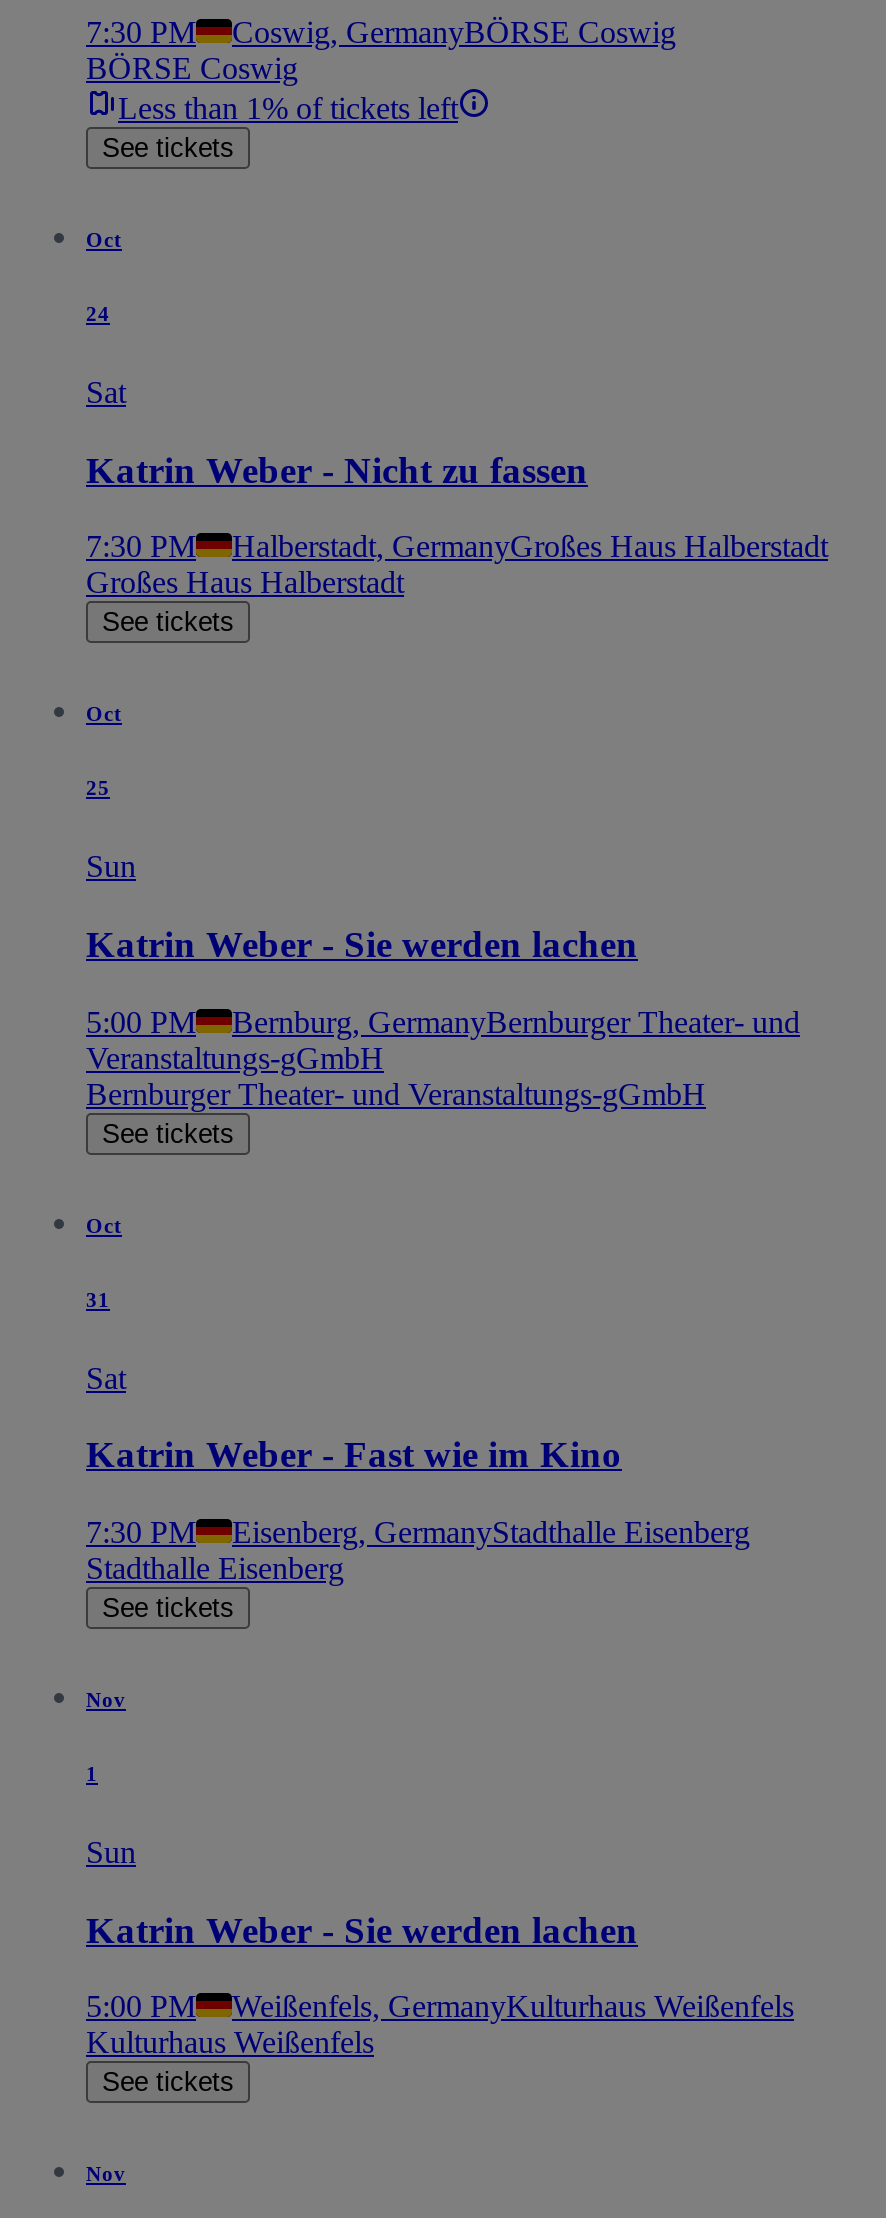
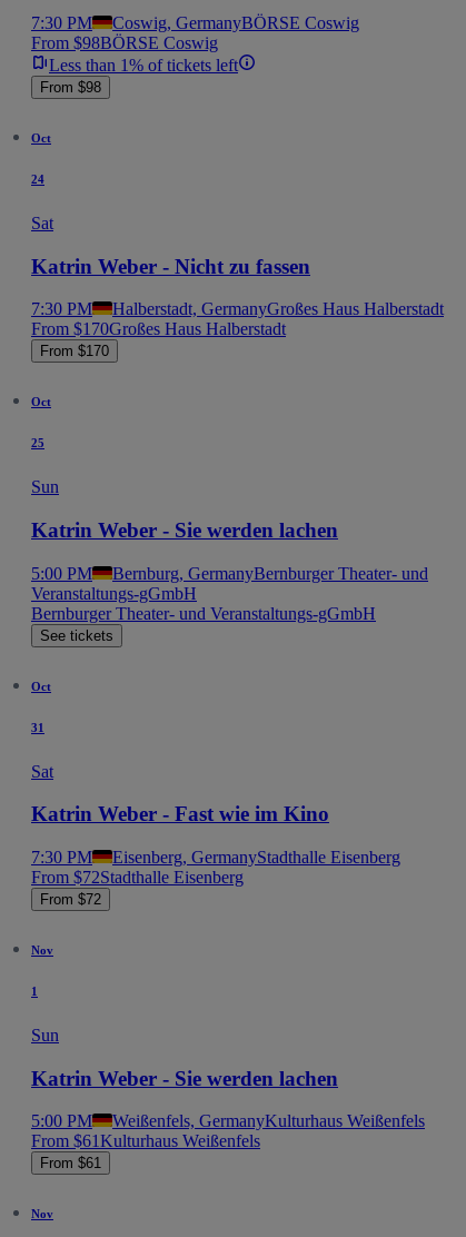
- BÖRSE Coswig
+ From $98BÖRSE Coswig

- See tickets
+ From $98

- Großes Haus Halberstadt
- See tickets
+ From $170Großes Haus Halberstadt
+ From $170

- Stadthalle Eisenberg
- See tickets
+ From $72Stadthalle Eisenberg
+ From $72

- Kulturhaus Weißenfels
- See tickets
+ From $61Kulturhaus Weißenfels
+ From $61
